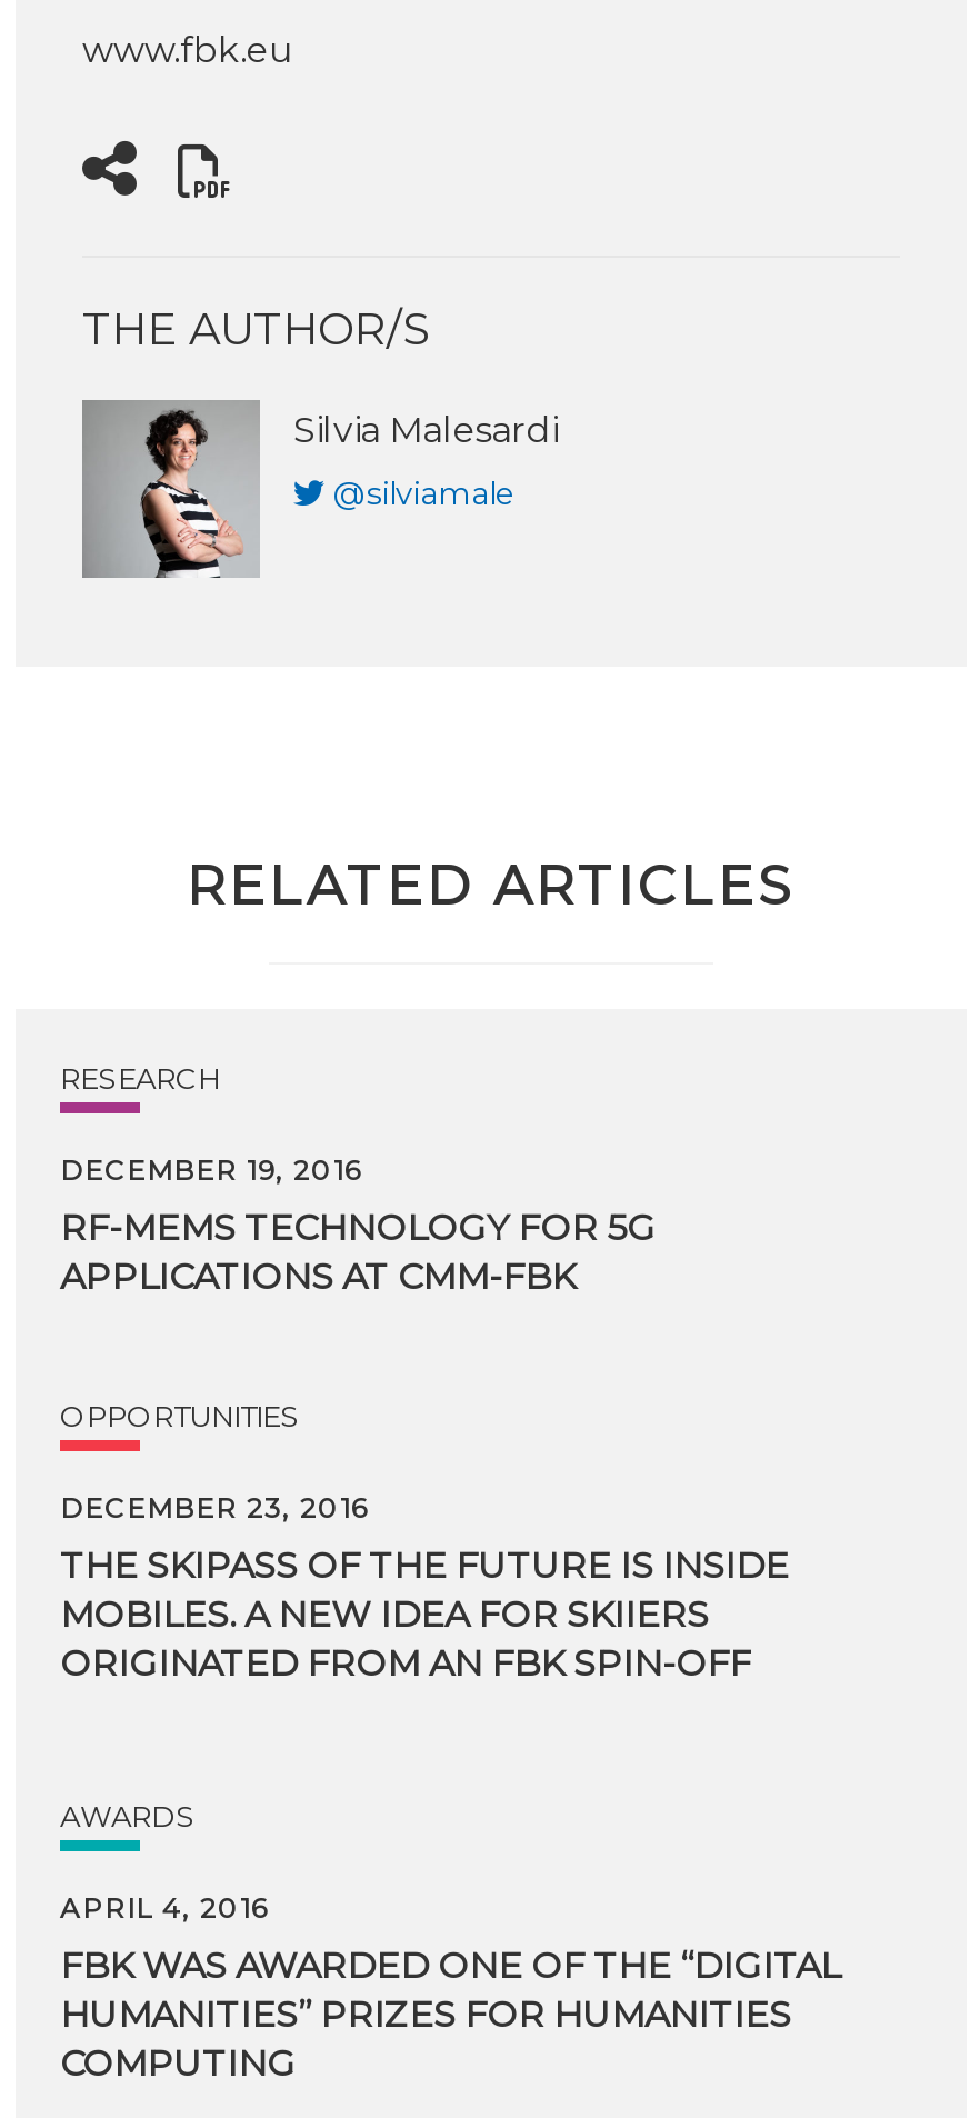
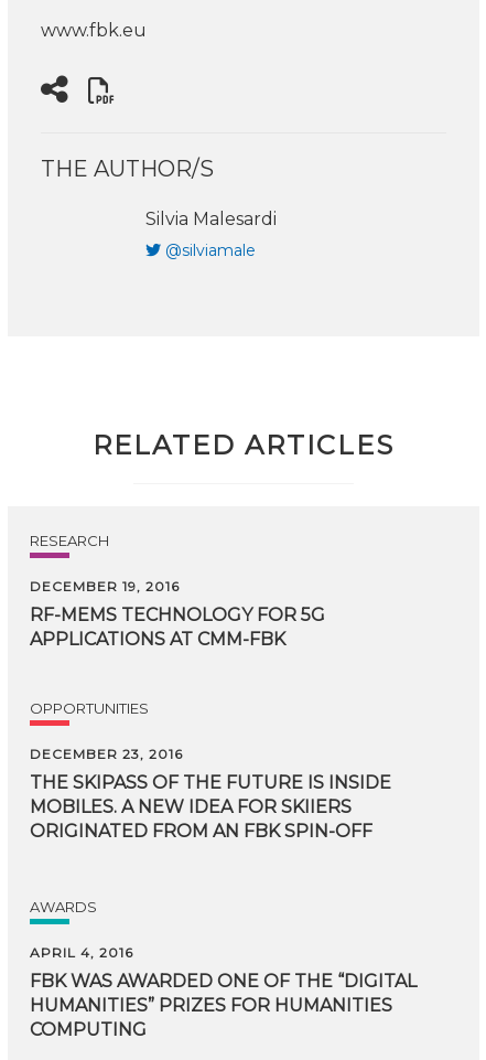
- [image]
